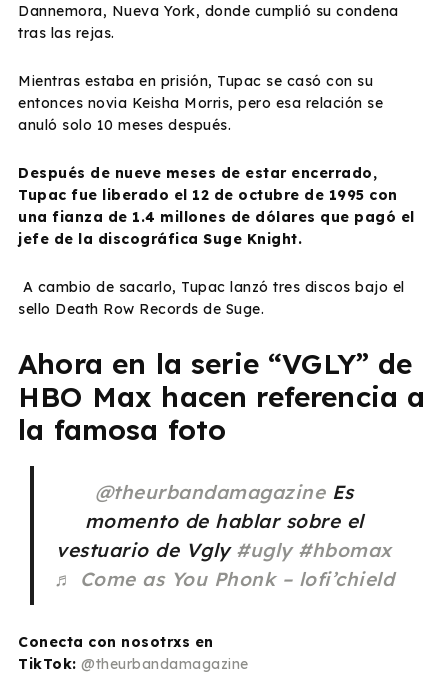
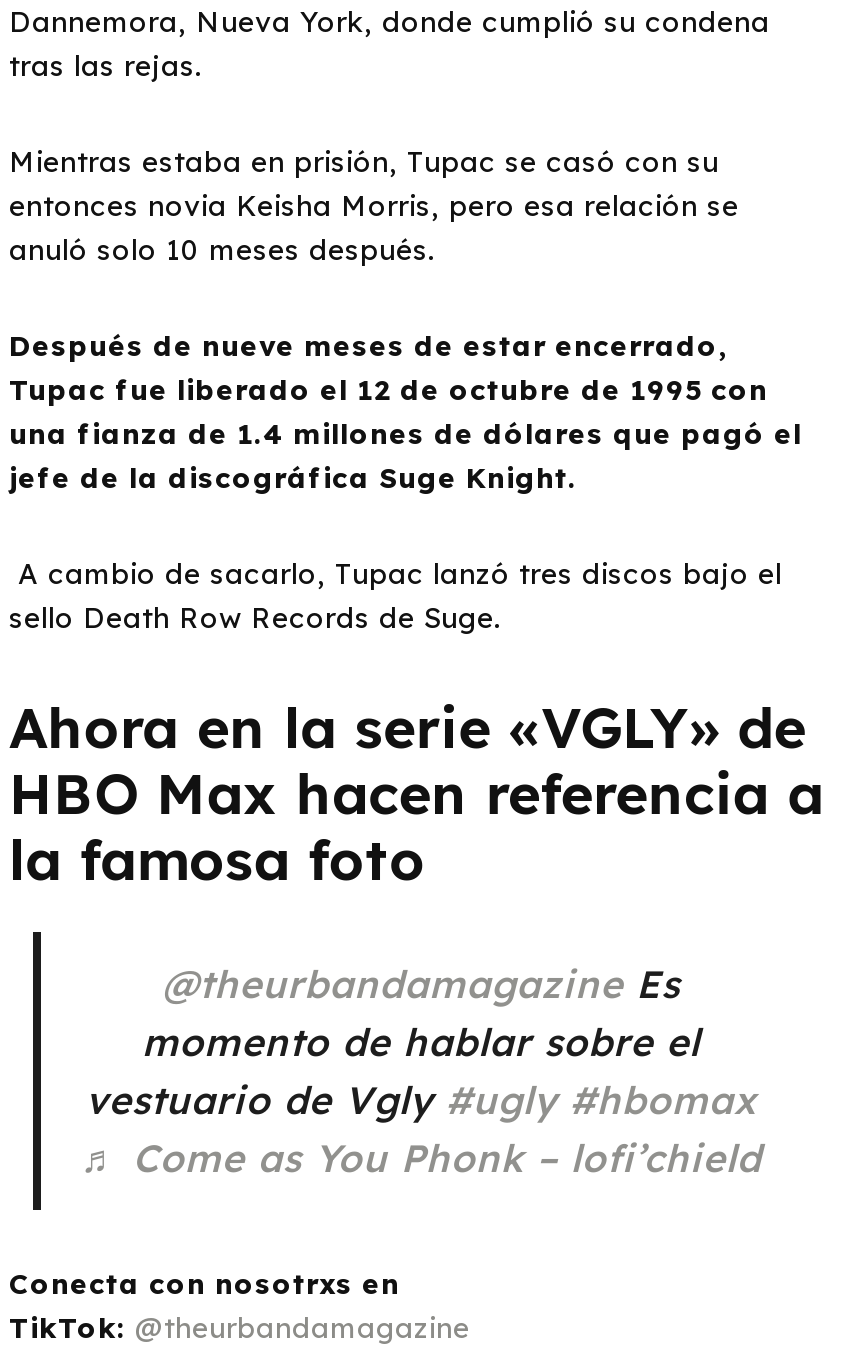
- Ahora en la serie “VGLY” de
+ Ahora en la serie «VGLY» de
